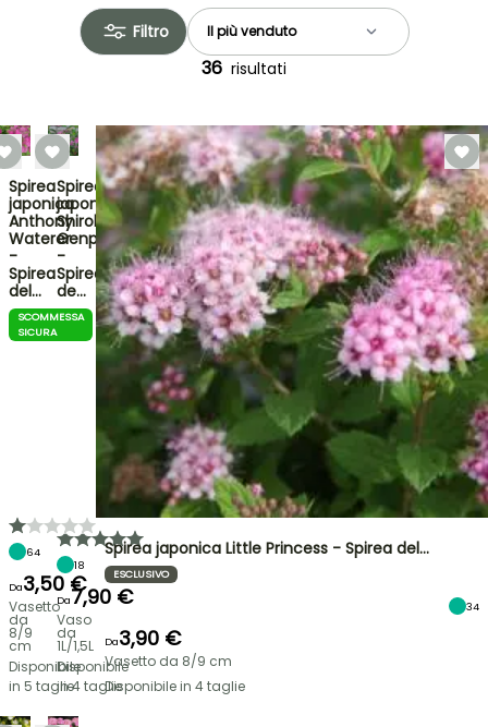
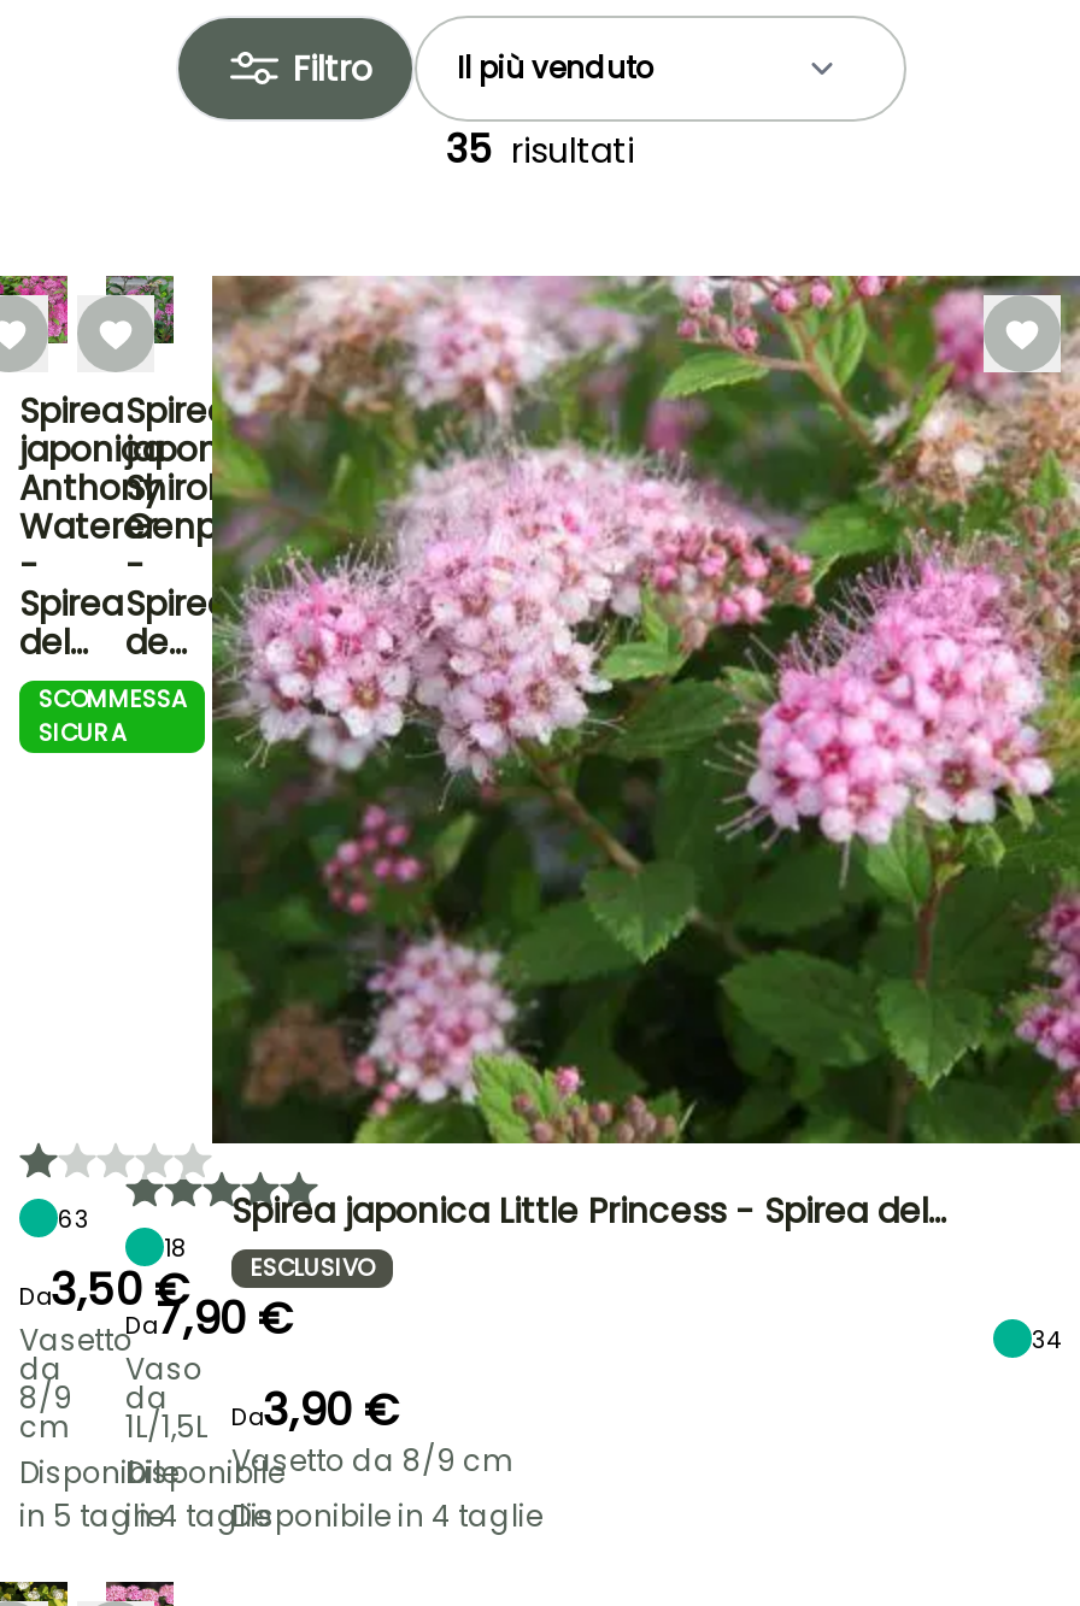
- 36 risultati
+ 35 risultati

- 64
+ 63
